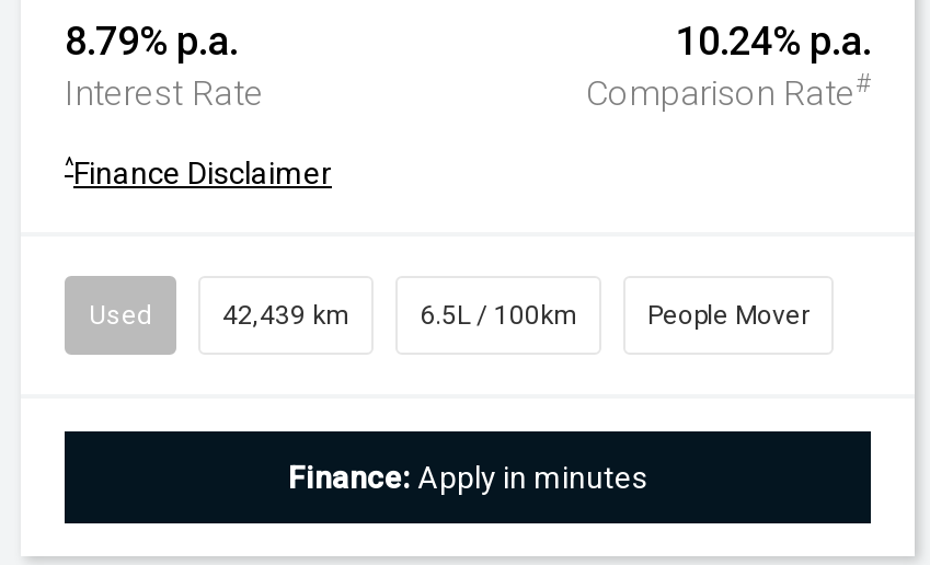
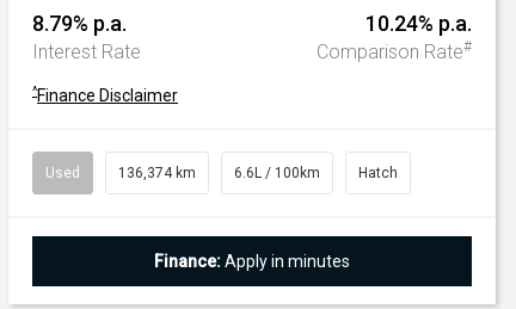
- 42,439 km
- 6.5L / 100km
- People Mover
+ 136,374 km
+ 6.6L / 100km
+ Hatch
